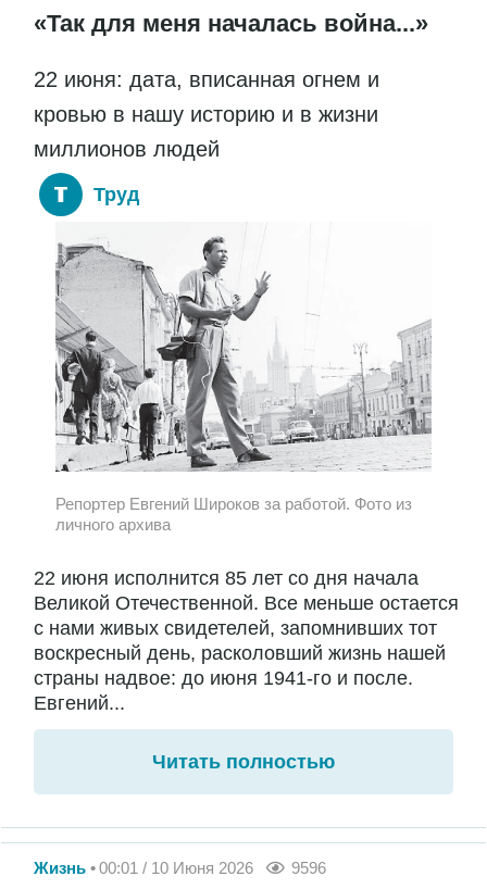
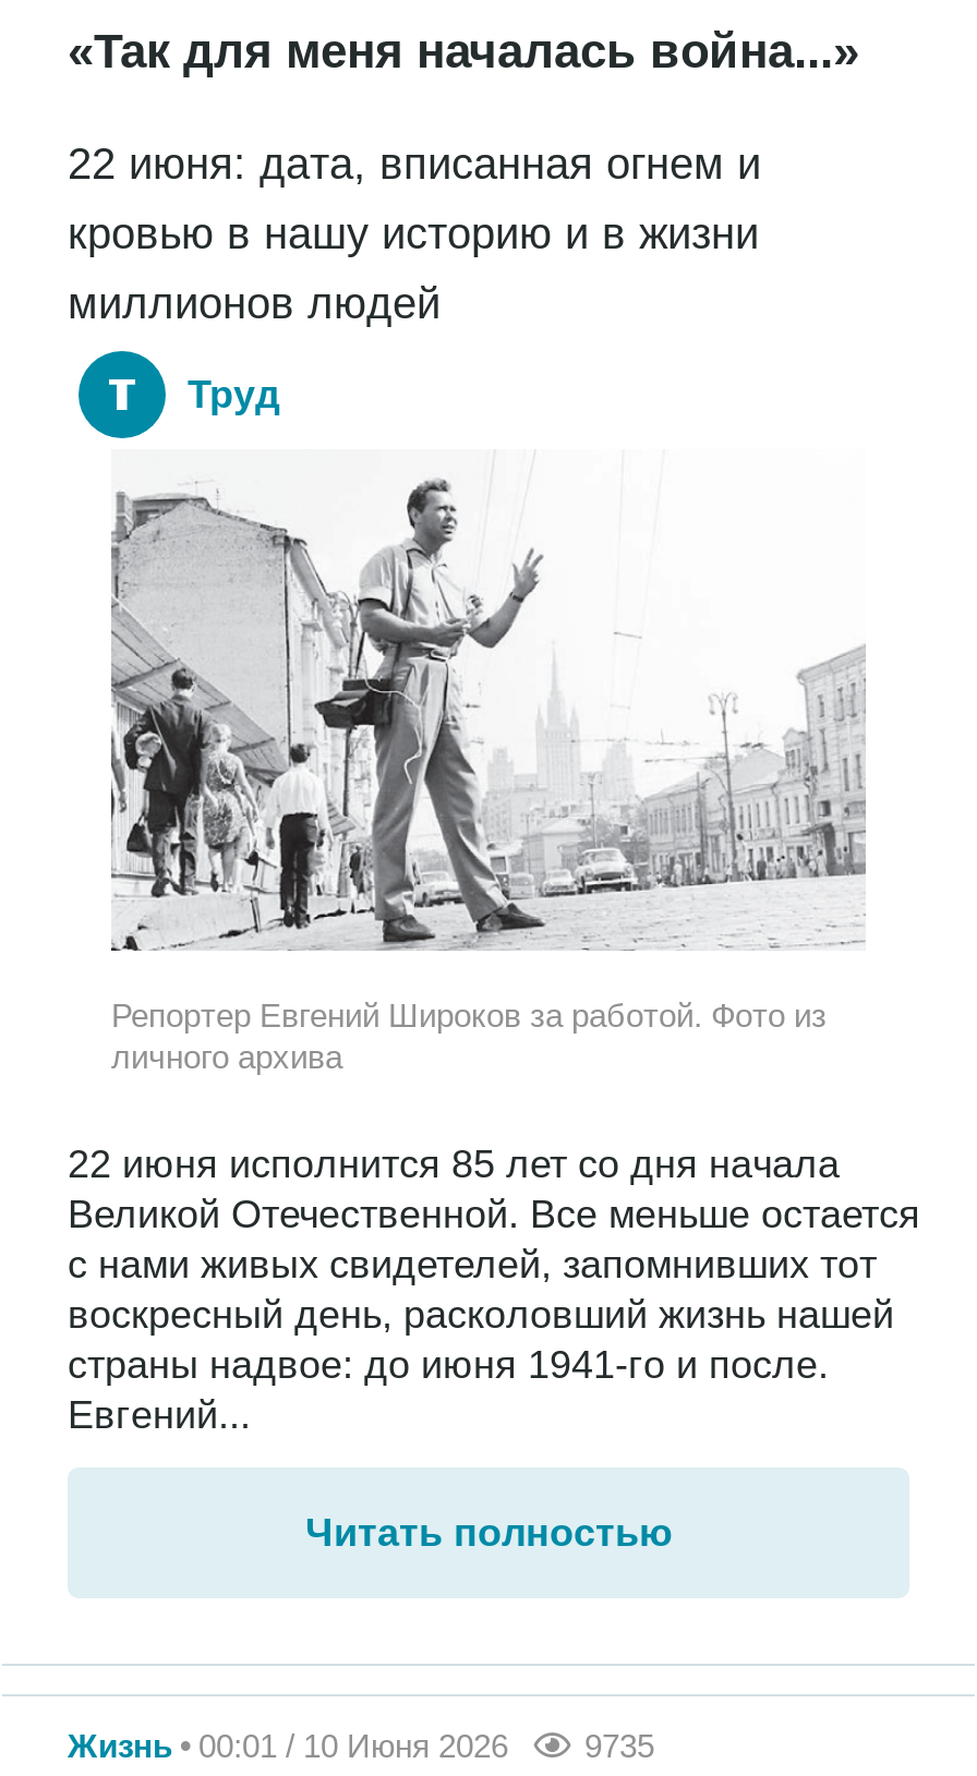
- 9596
+ 9735
